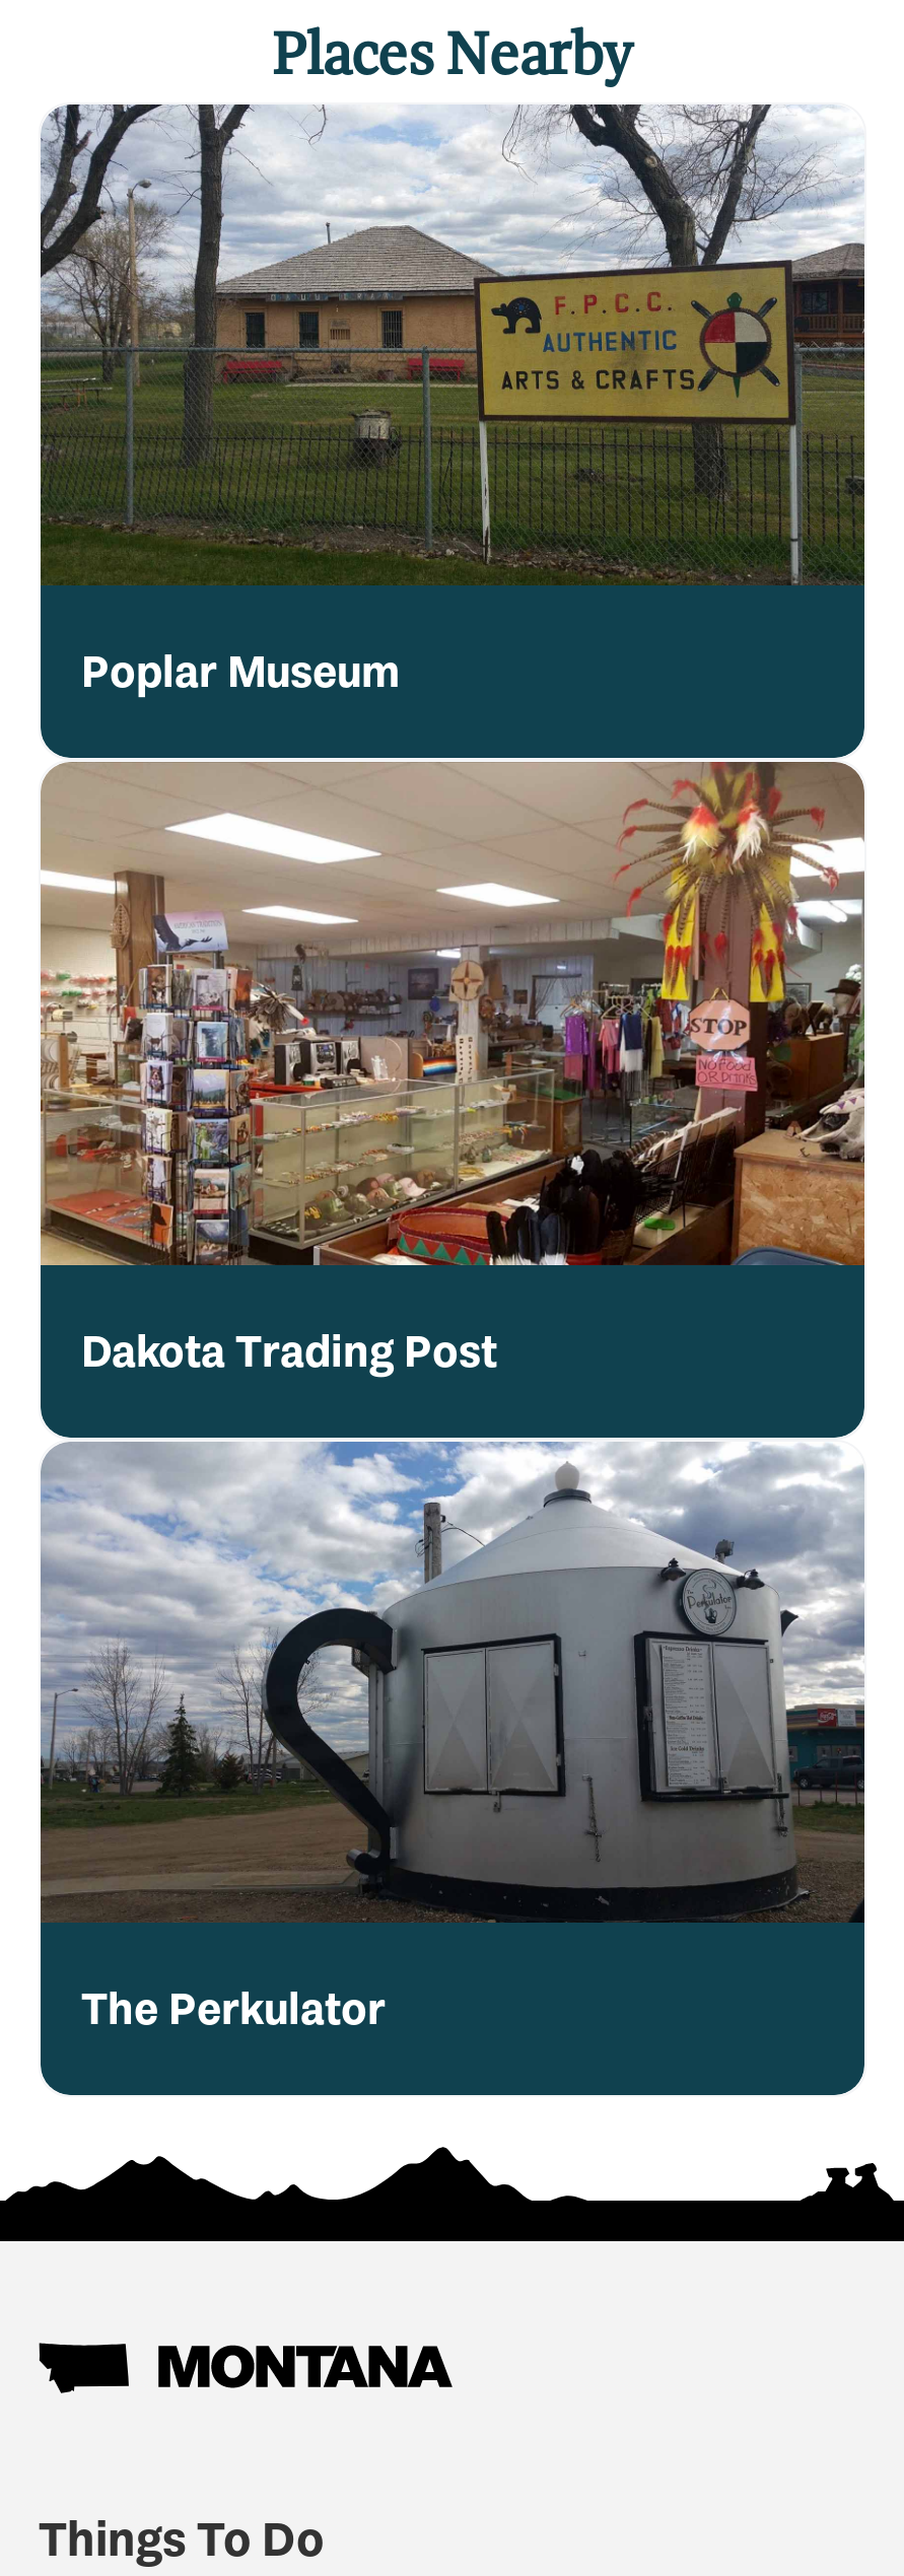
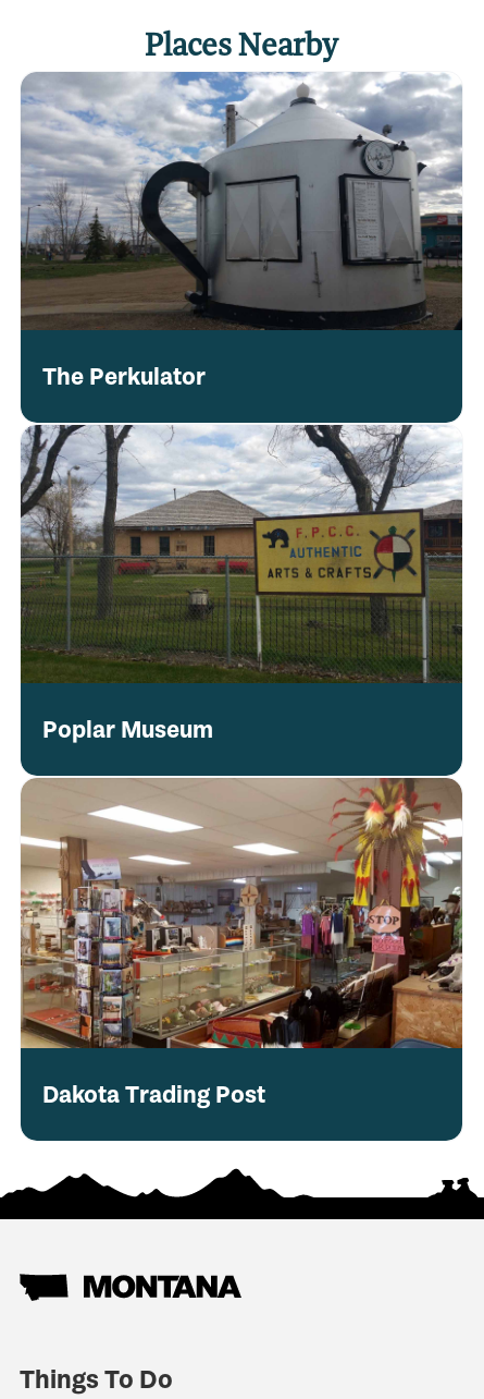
moved down: [image] | Poplar Museum | Dakota Trading Post

moved up: [image] | The Perkulator
